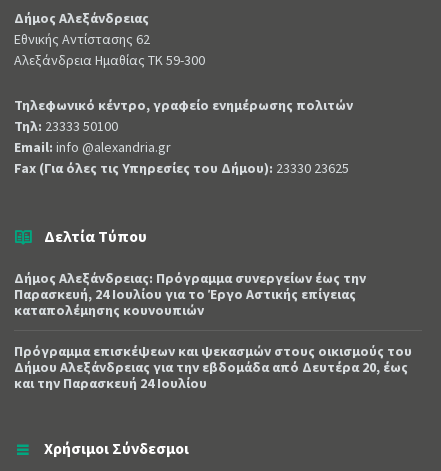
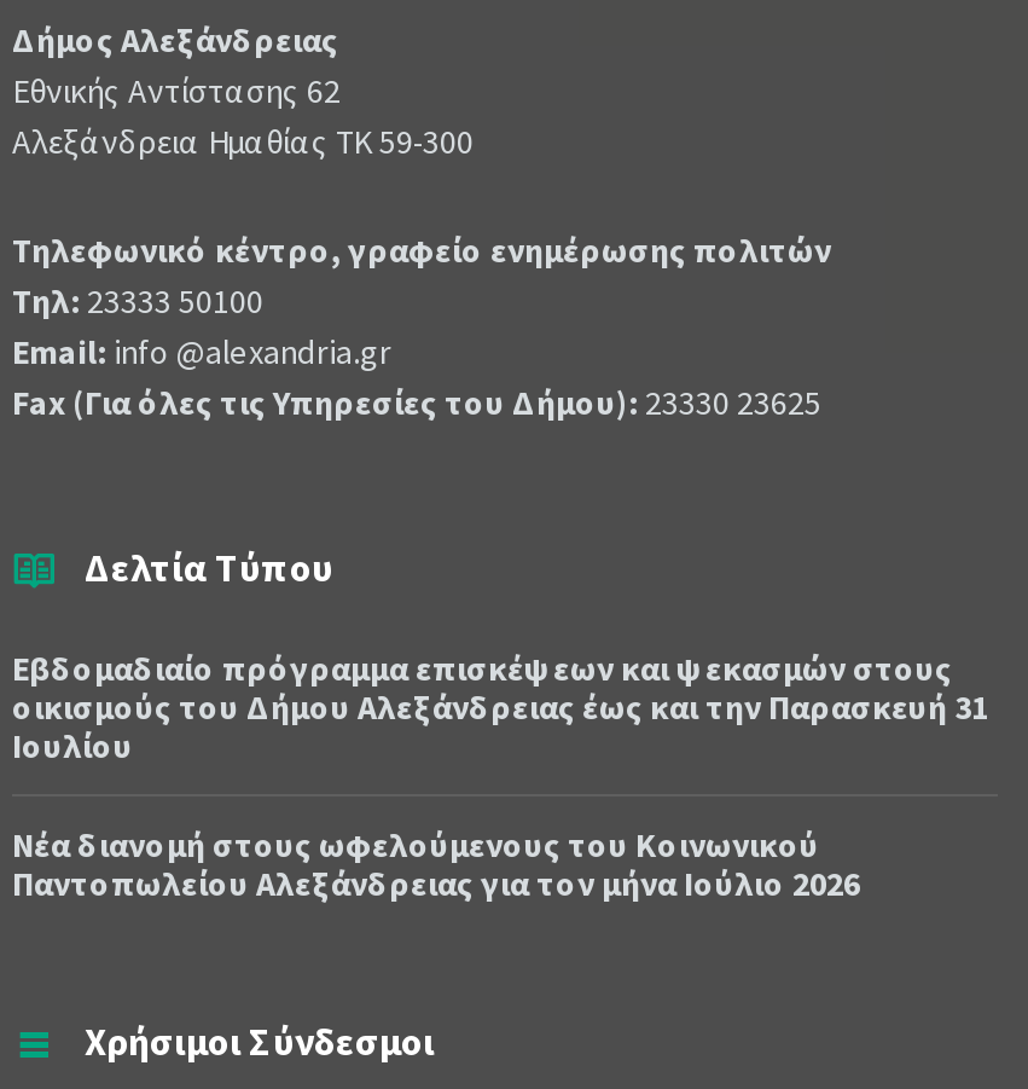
- Δήμος Αλεξάνδρειας: Πρόγραμμα συνεργείων έως την
- Παρασκευή, 24 Ιουλίου για το Έργο Αστικής επίγειας
- καταπολέμησης κουνουπιών
+ Eβδομαδιαίo πρόγραμμα επισκέψεων και ψεκασμών στους
+ οικισμούς του Δήμου Αλεξάνδρειας έως και την Παρασκευή 31
+ Ιουλίου

- Πρόγραμμα επισκέψεων και ψεκασμών στους οικισμούς του
- Δήμου Αλεξάνδρειας για την εβδομάδα από Δευτέρα 20, έως
- και την Παρασκευή 24 Ιουλίου
+ Νέα διανομή στους ωφελούμενους του Κοινωνικού
+ Παντοπωλείου Αλεξάνδρειας για τον μήνα Ιούλιο 2026
